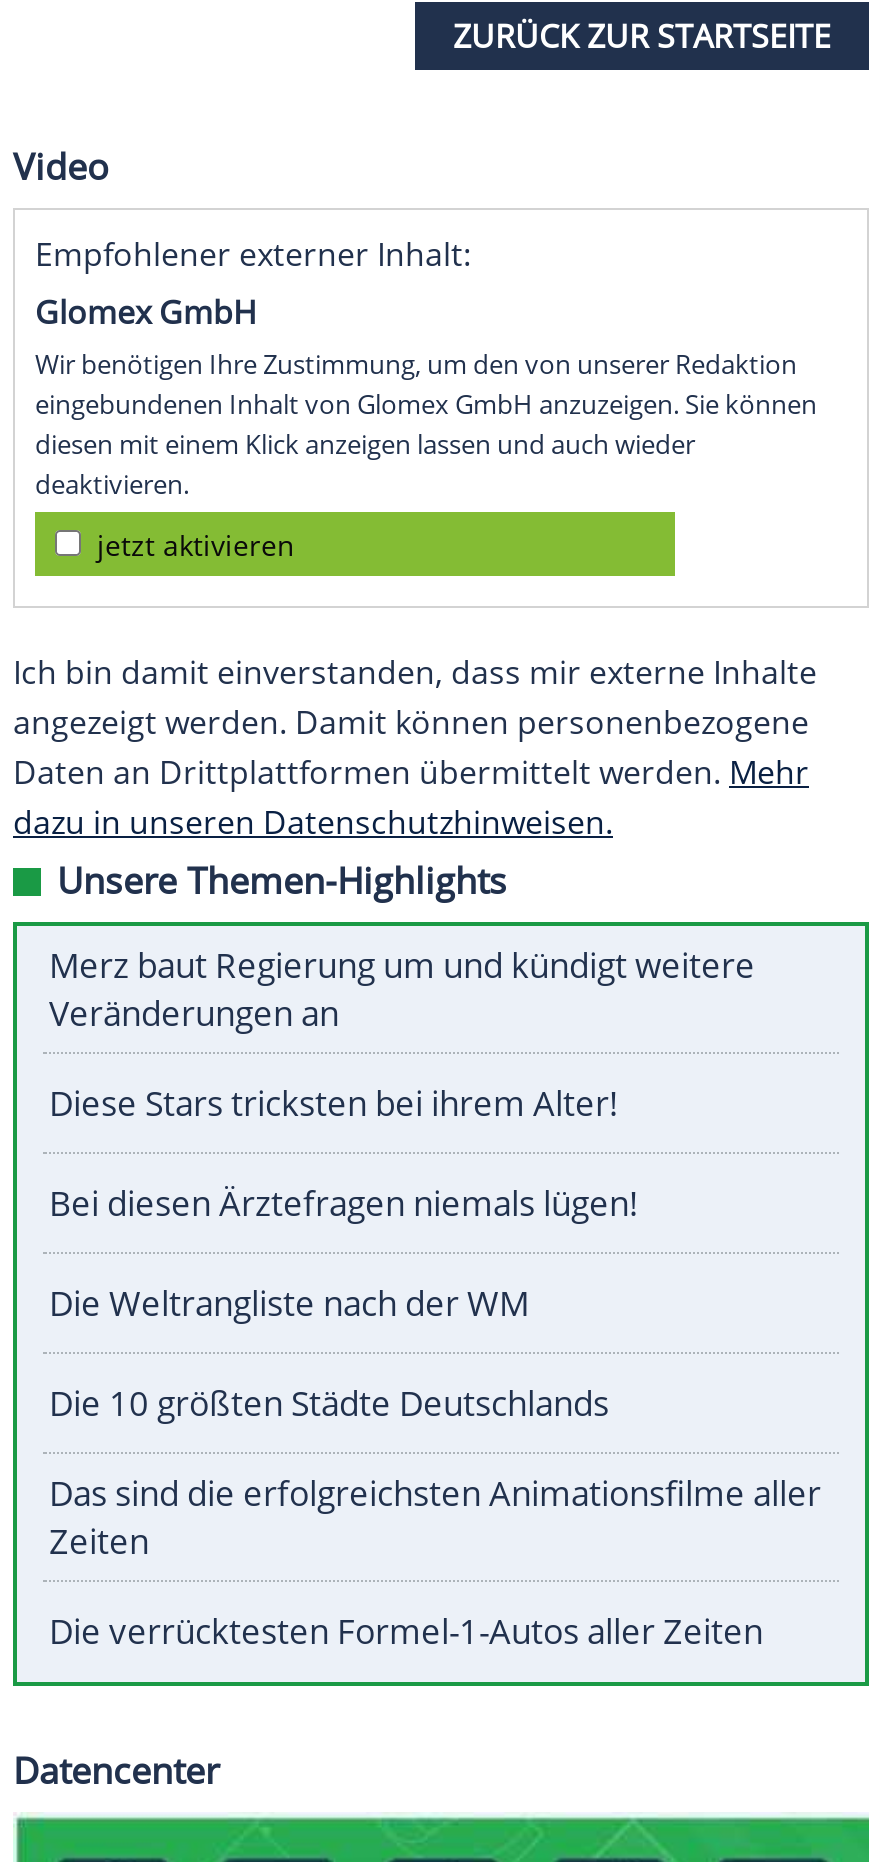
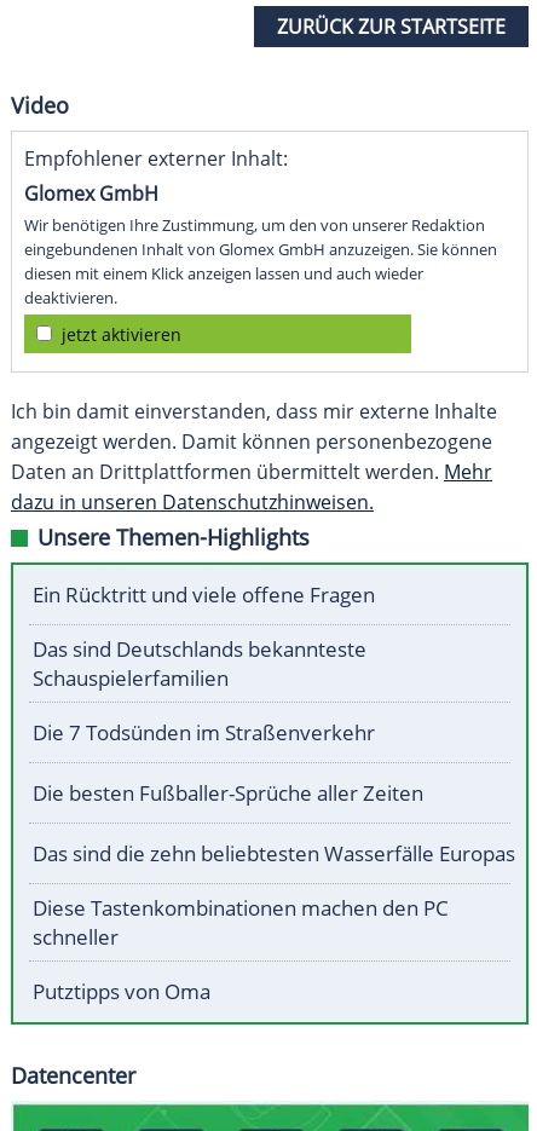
- Merz baut Regierung um und kündigt weitere
- Veränderungen an
+ Ein Rücktritt und viele offene Fragen

- Diese Stars tricksten bei ihrem Alter!
+ Das sind Deutschlands bekannteste
+ Schauspielerfamilien

- Bei diesen Ärztefragen niemals lügen!
+ Die 7 Todsünden im Straßenverkehr

- Die Weltrangliste nach der WM
+ Die besten Fußballer-Sprüche aller Zeiten

- Die 10 größten Städte Deutschlands
+ Das sind die zehn beliebtesten Wasserfälle Europas

- Das sind die erfolgreichsten Animationsfilme aller
- Zeiten
+ Diese Tastenkombinationen machen den PC
+ schneller

- Die verrücktesten Formel-1-Autos aller Zeiten
+ Putztipps von Oma
